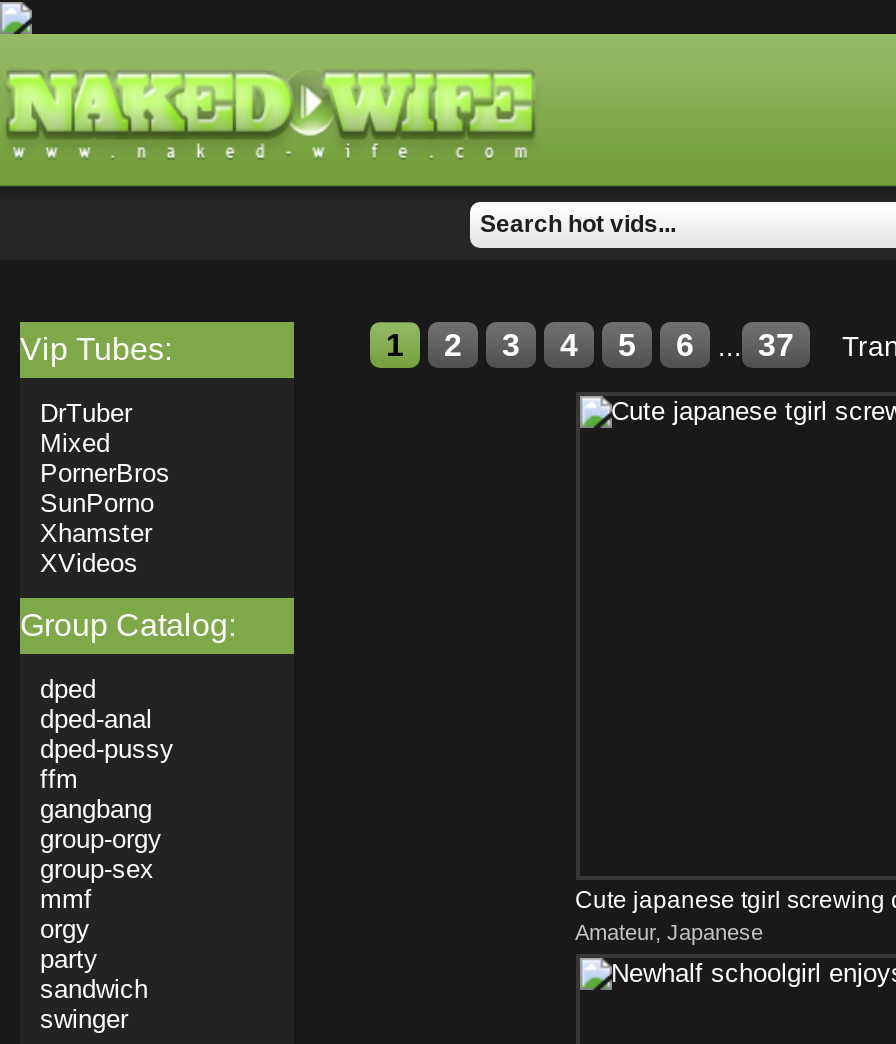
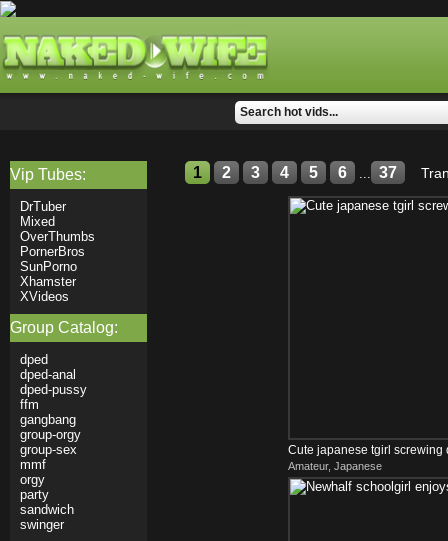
+ OverThumbs
